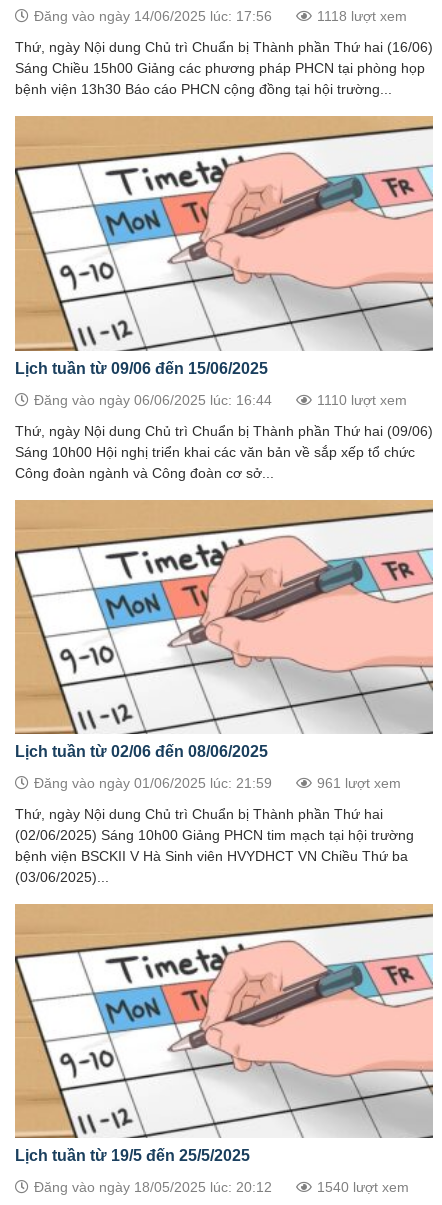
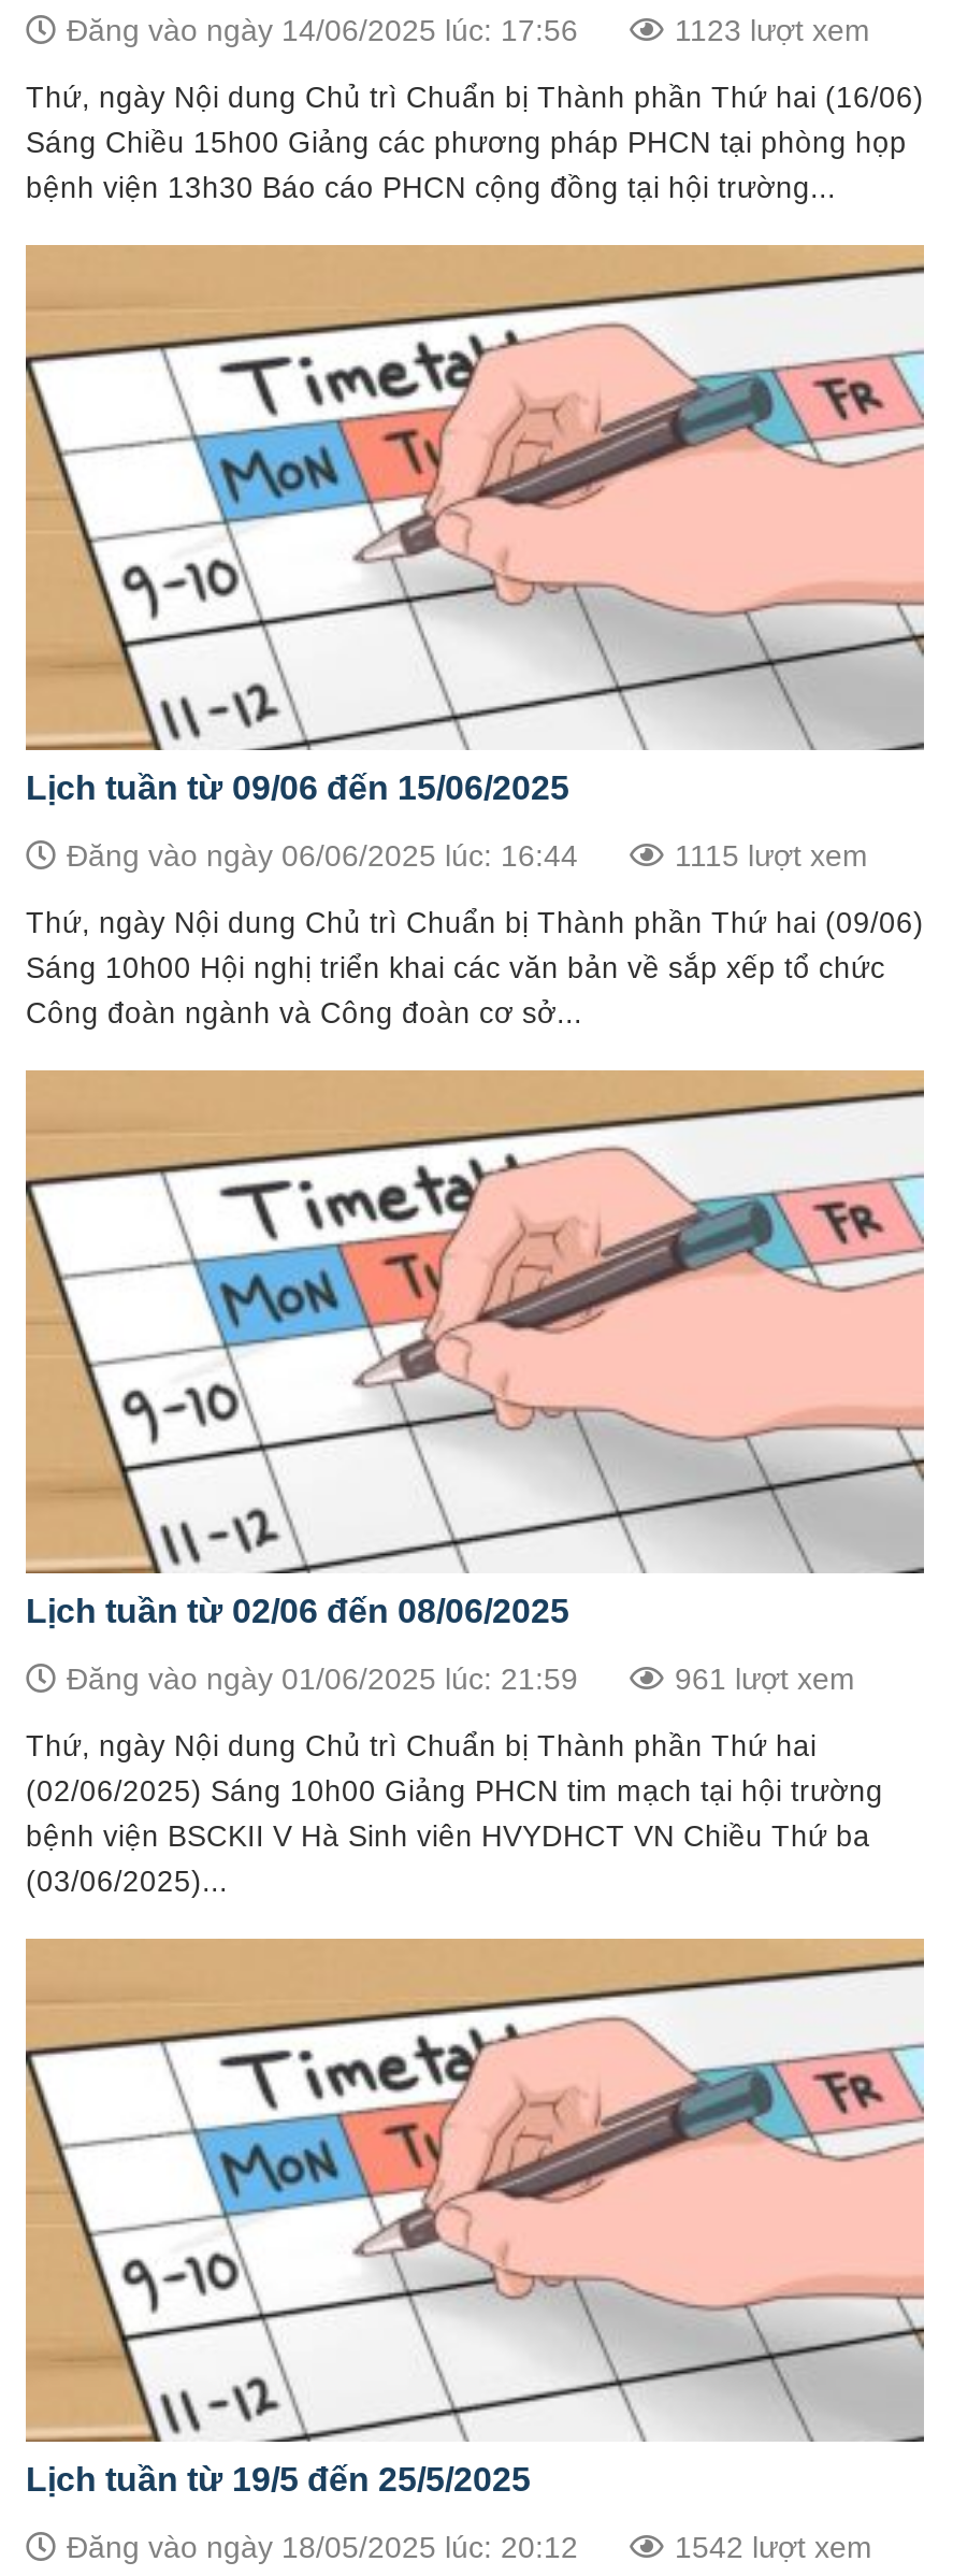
- 1118 lượt xem
+ 1123 lượt xem

- 1110 lượt xem
+ 1115 lượt xem

- 1540 lượt xem
+ 1542 lượt xem
